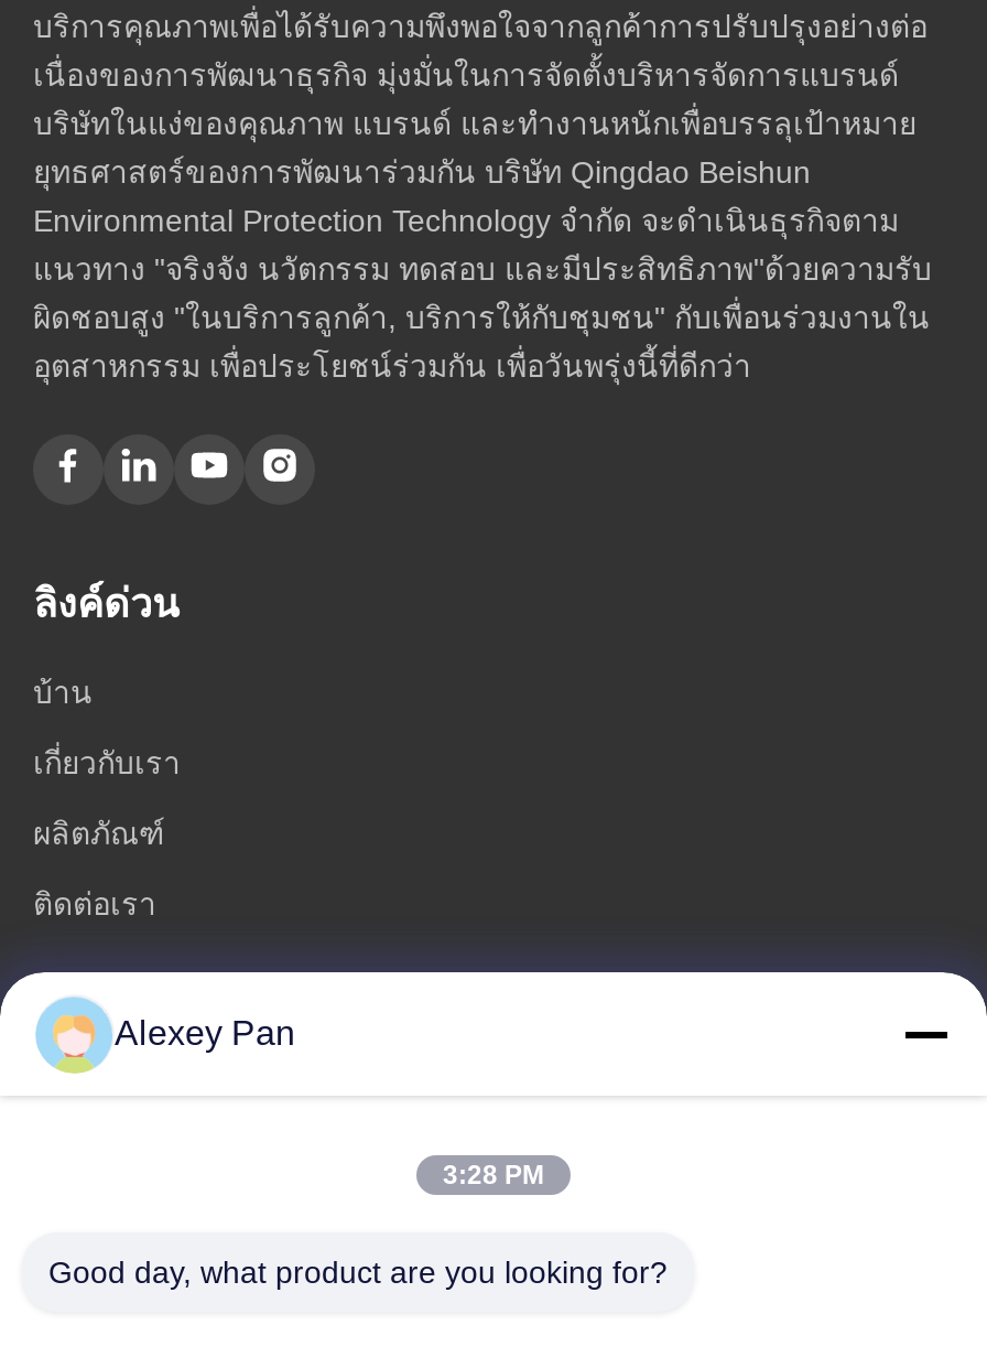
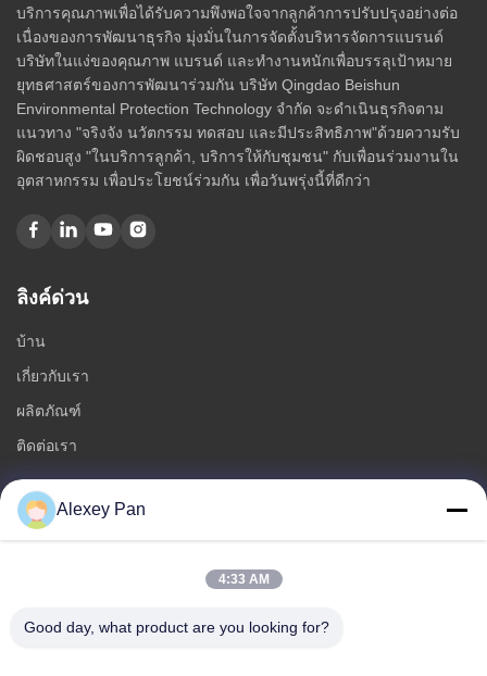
- 3:28 PM
+ 4:33 AM
